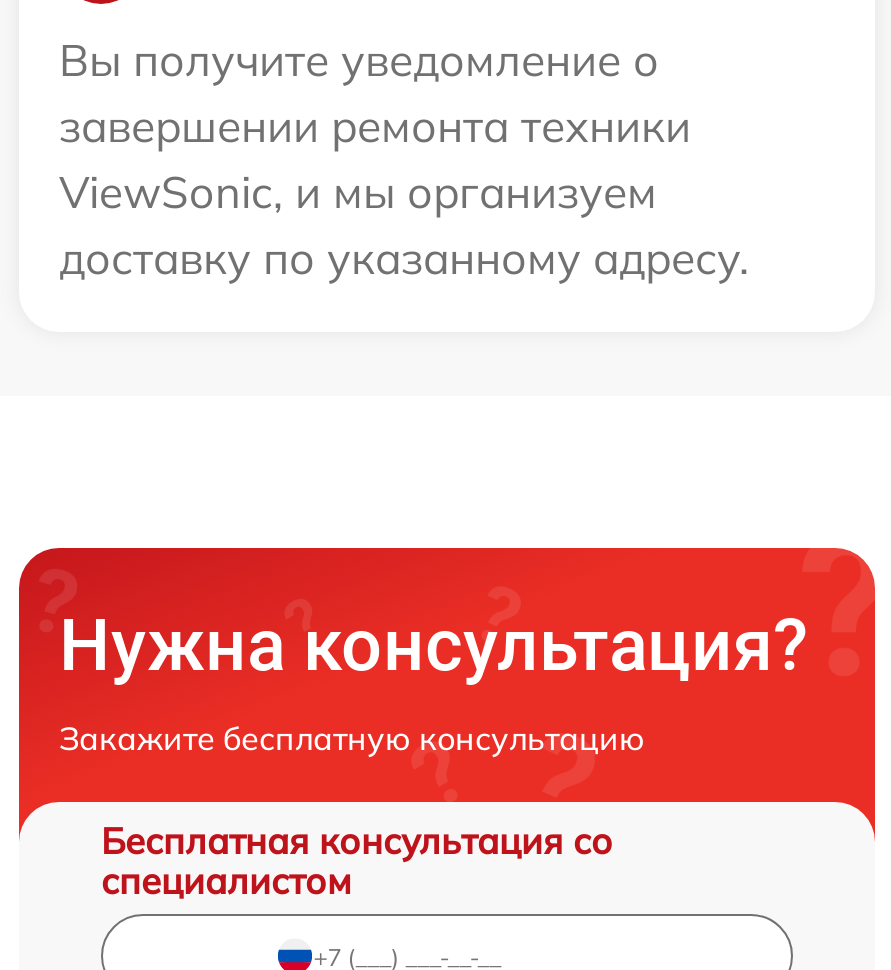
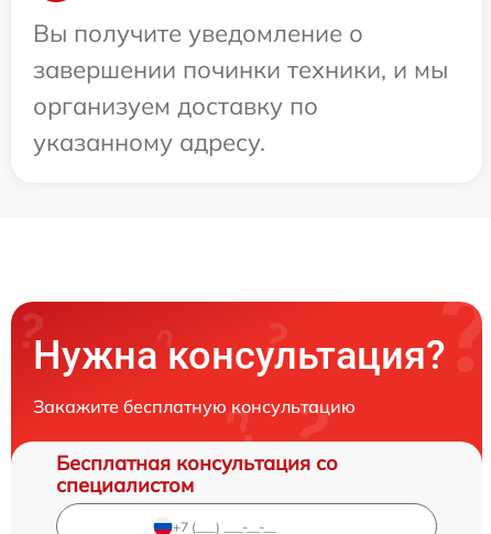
- завершении ремонта техники
- ViewSonic, и мы организуем
- доставку по указанному адресу.
+ завершении починки техники, и мы
+ организуем доставку по
+ указанному адресу.
